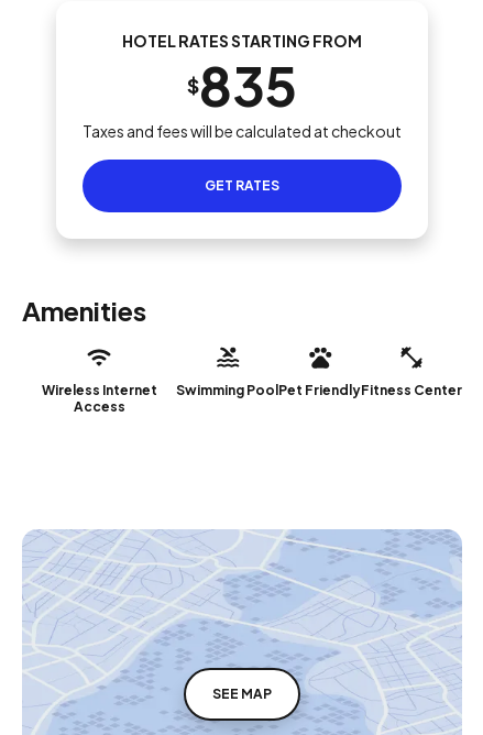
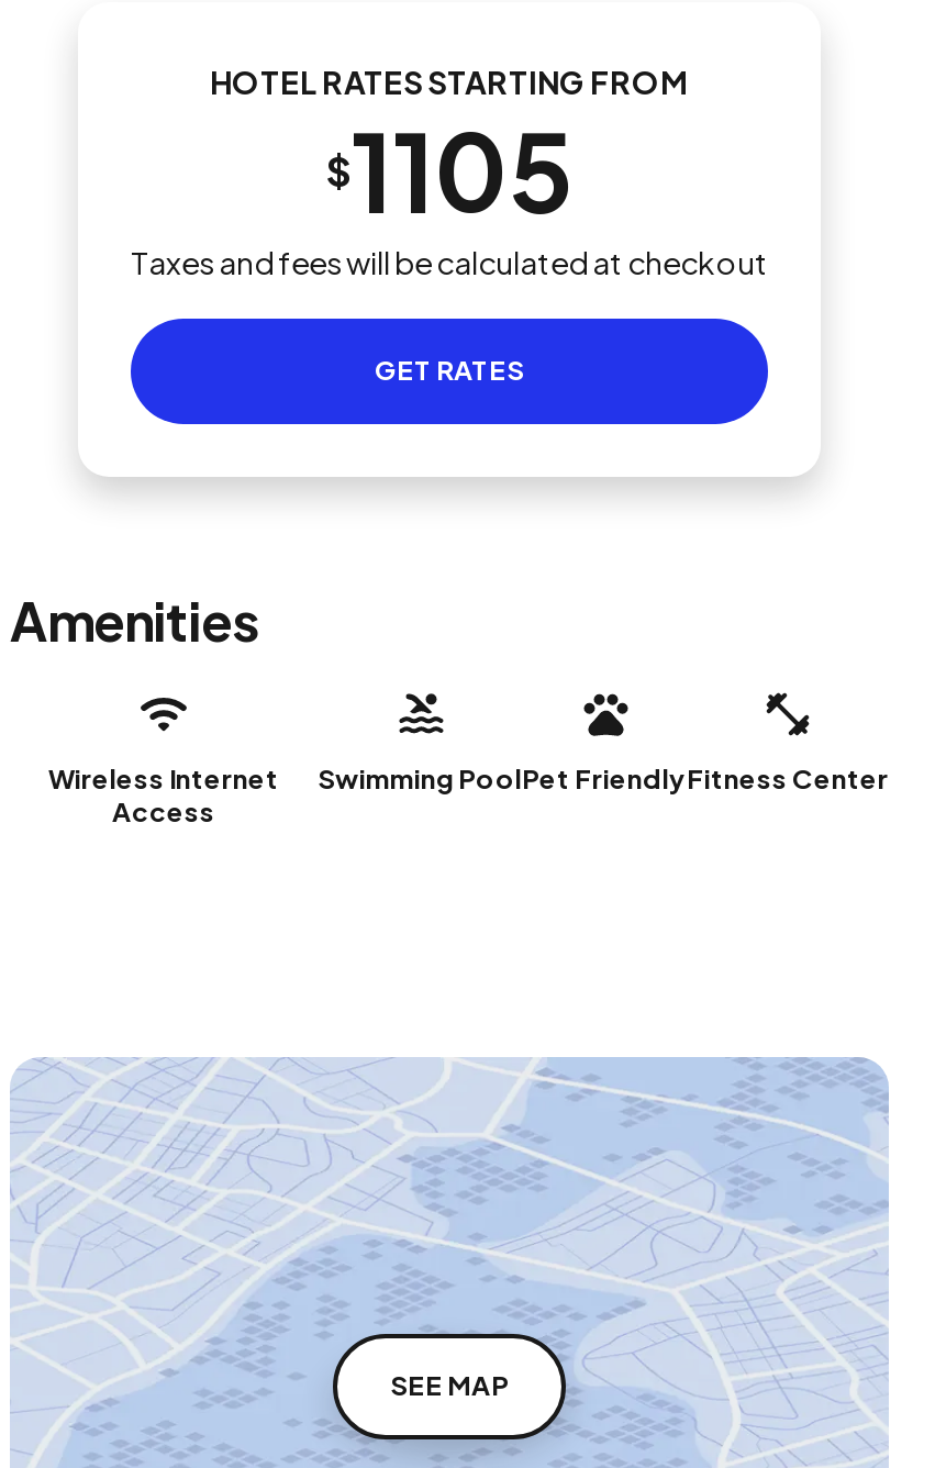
- $835
+ $1105
